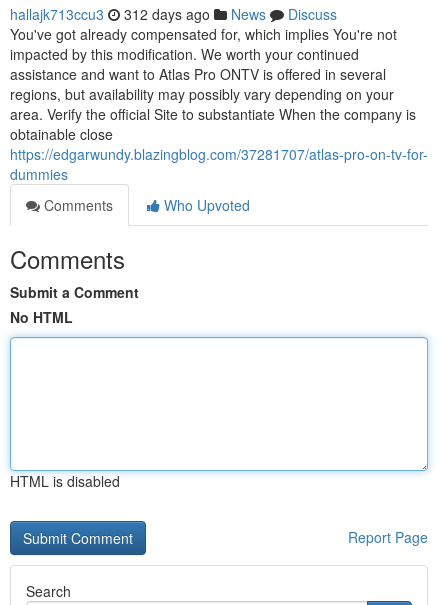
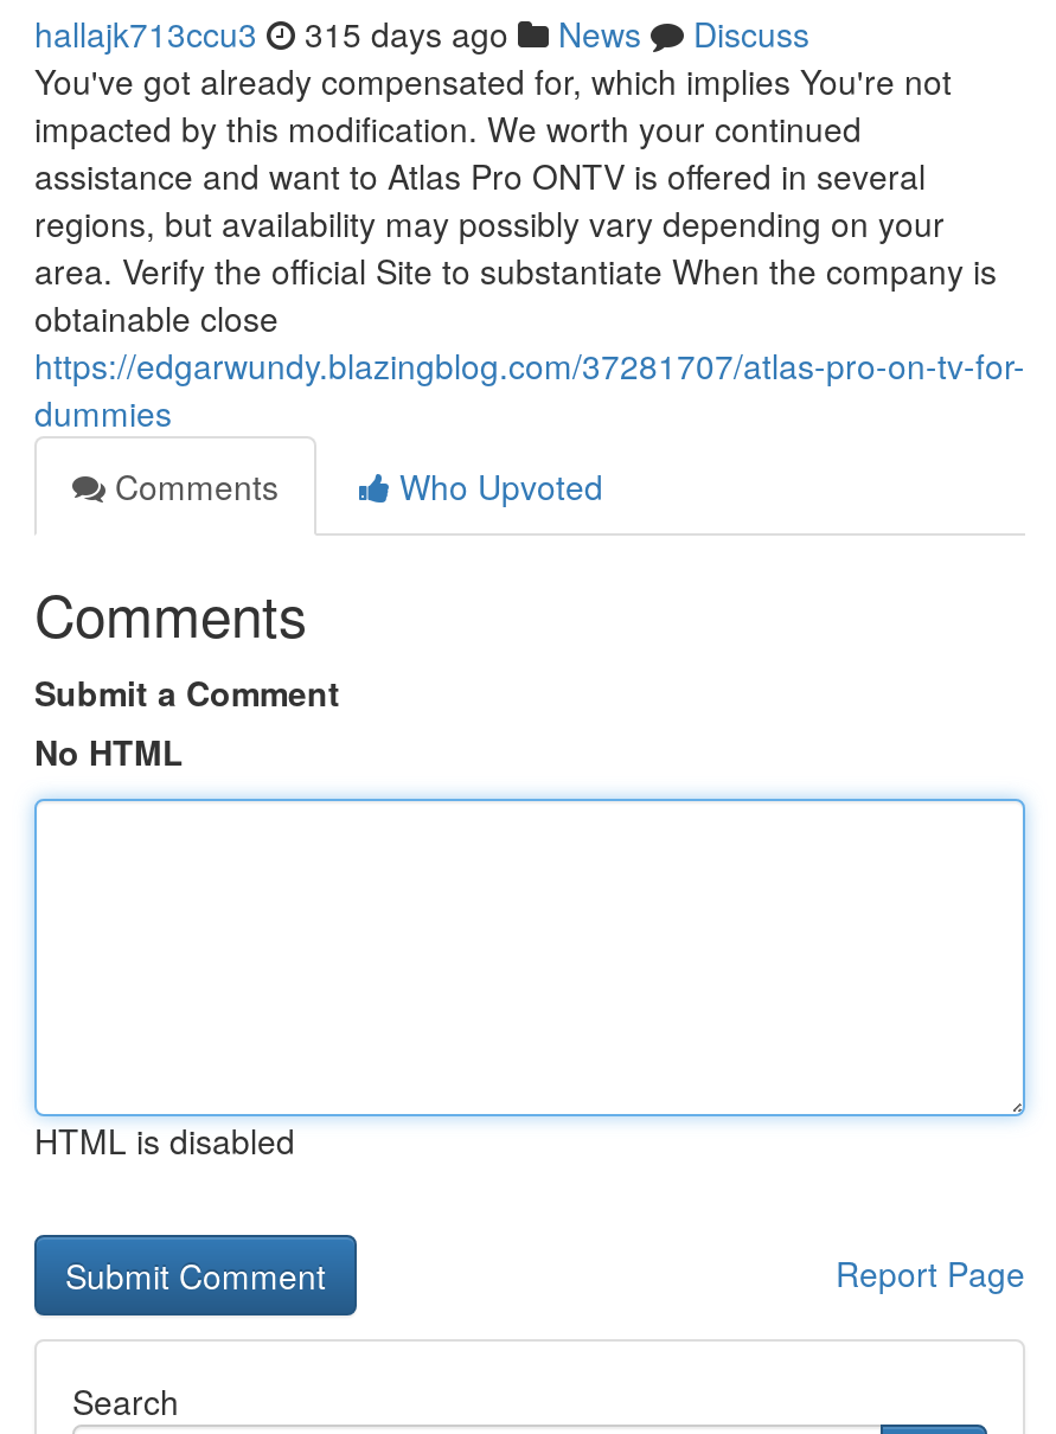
- hallajk713ccu3 312 days ago News Discuss
+ hallajk713ccu3 315 days ago News Discuss
